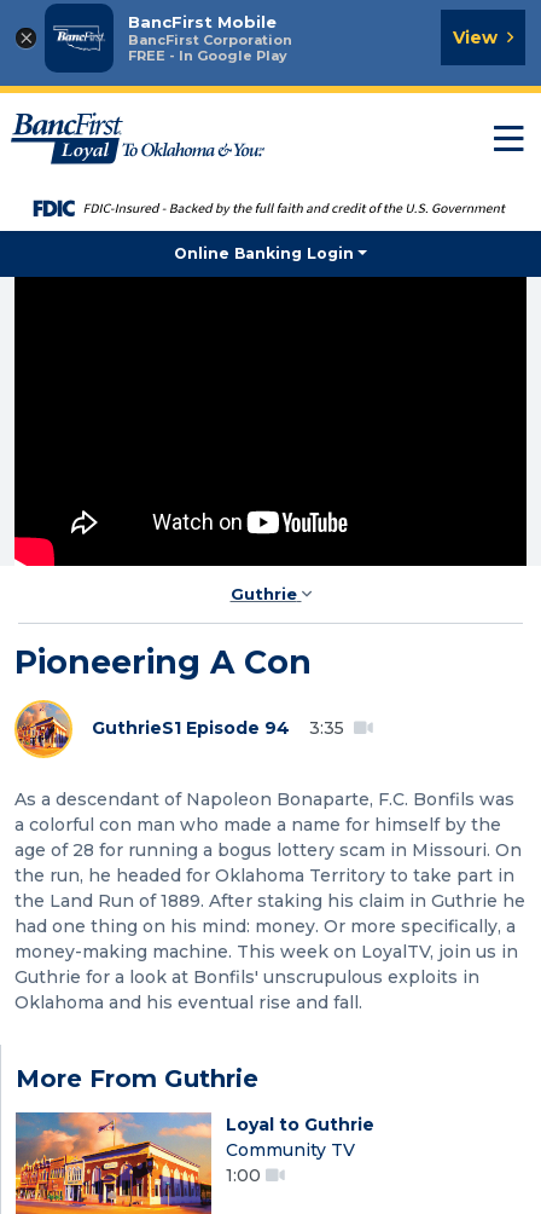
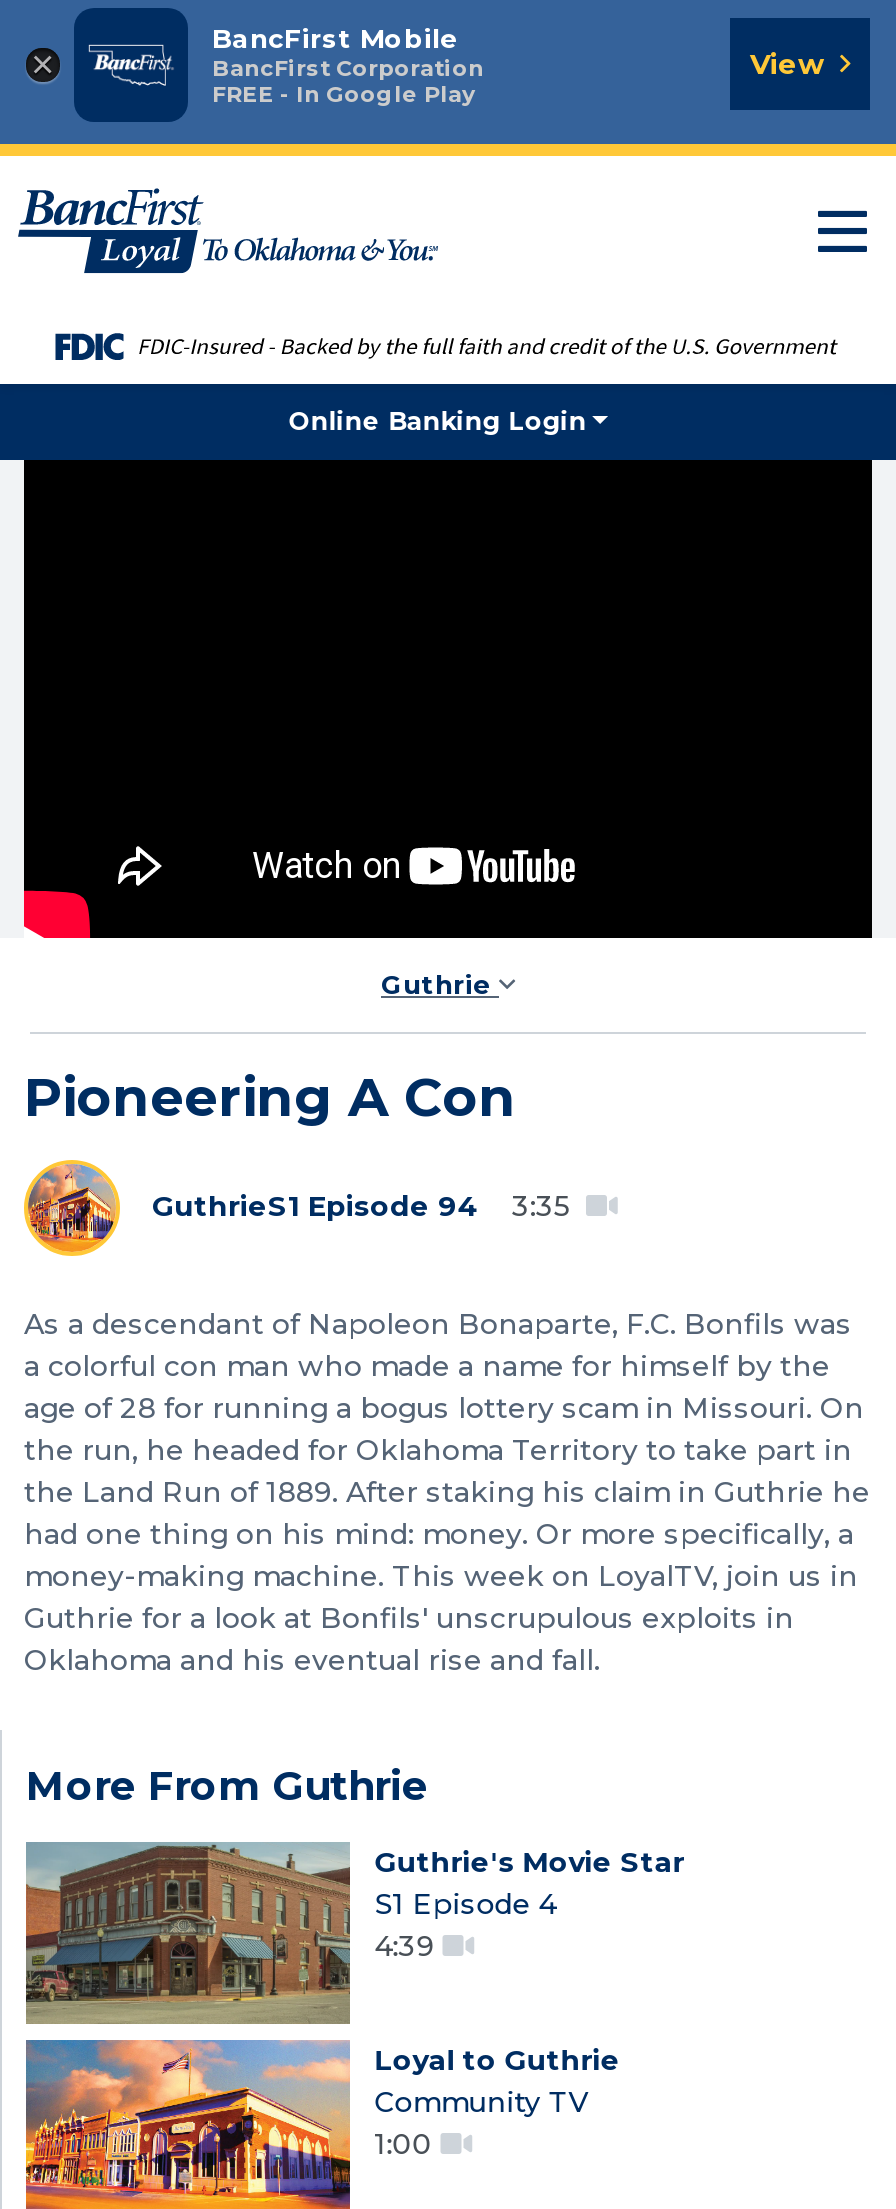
+ [image]
+ Guthrie's Movie Star
+ S1 Episode 4
+ 4:39
